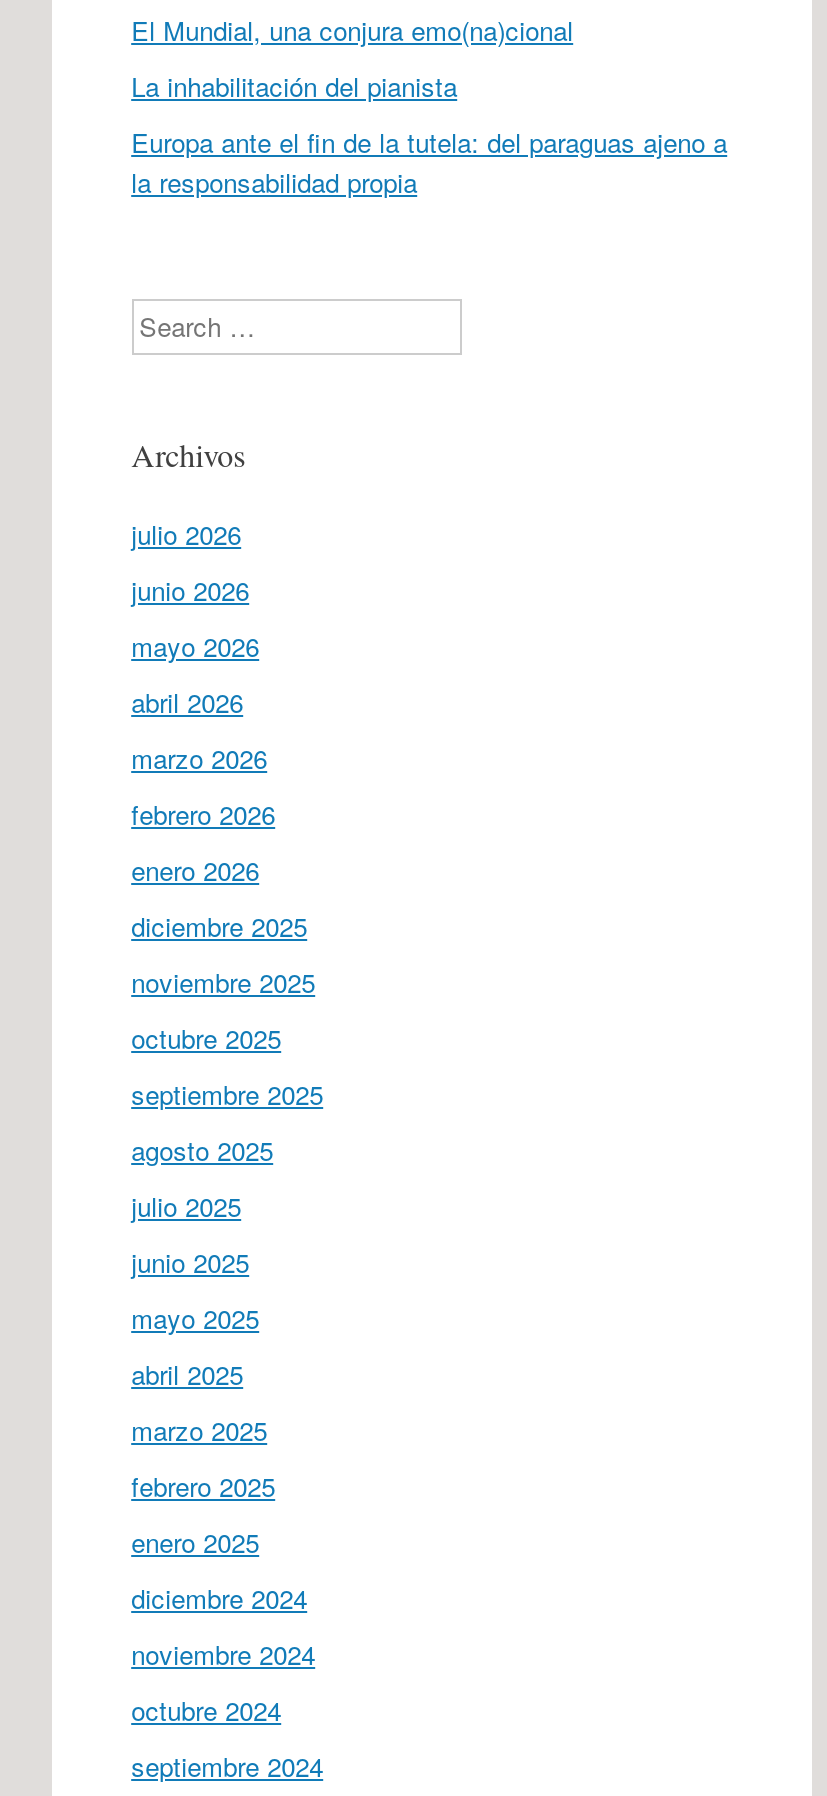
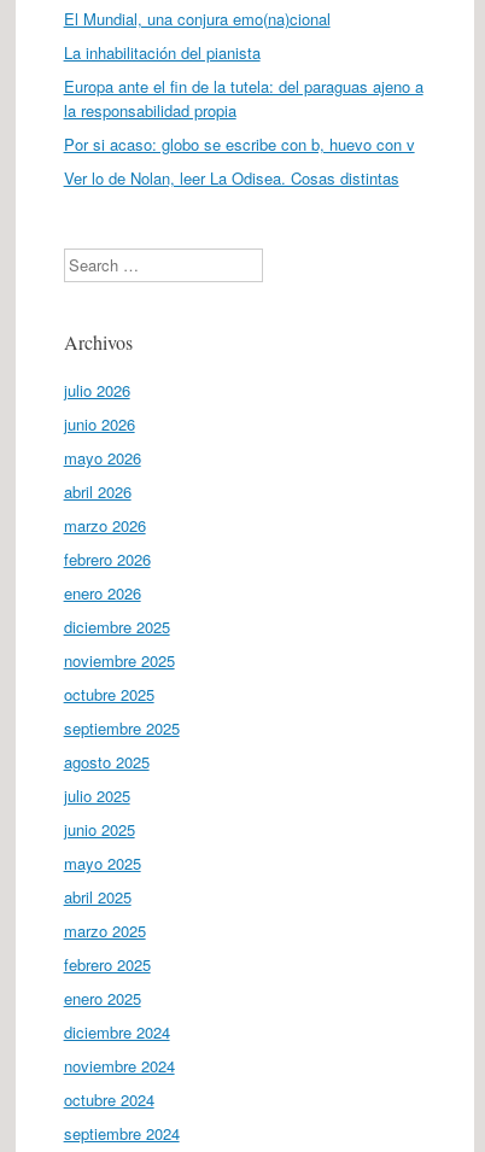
+ Por si acaso: globo se escribe con b, huevo con v
+ Ver lo de Nolan, leer La Odisea. Cosas distintas
